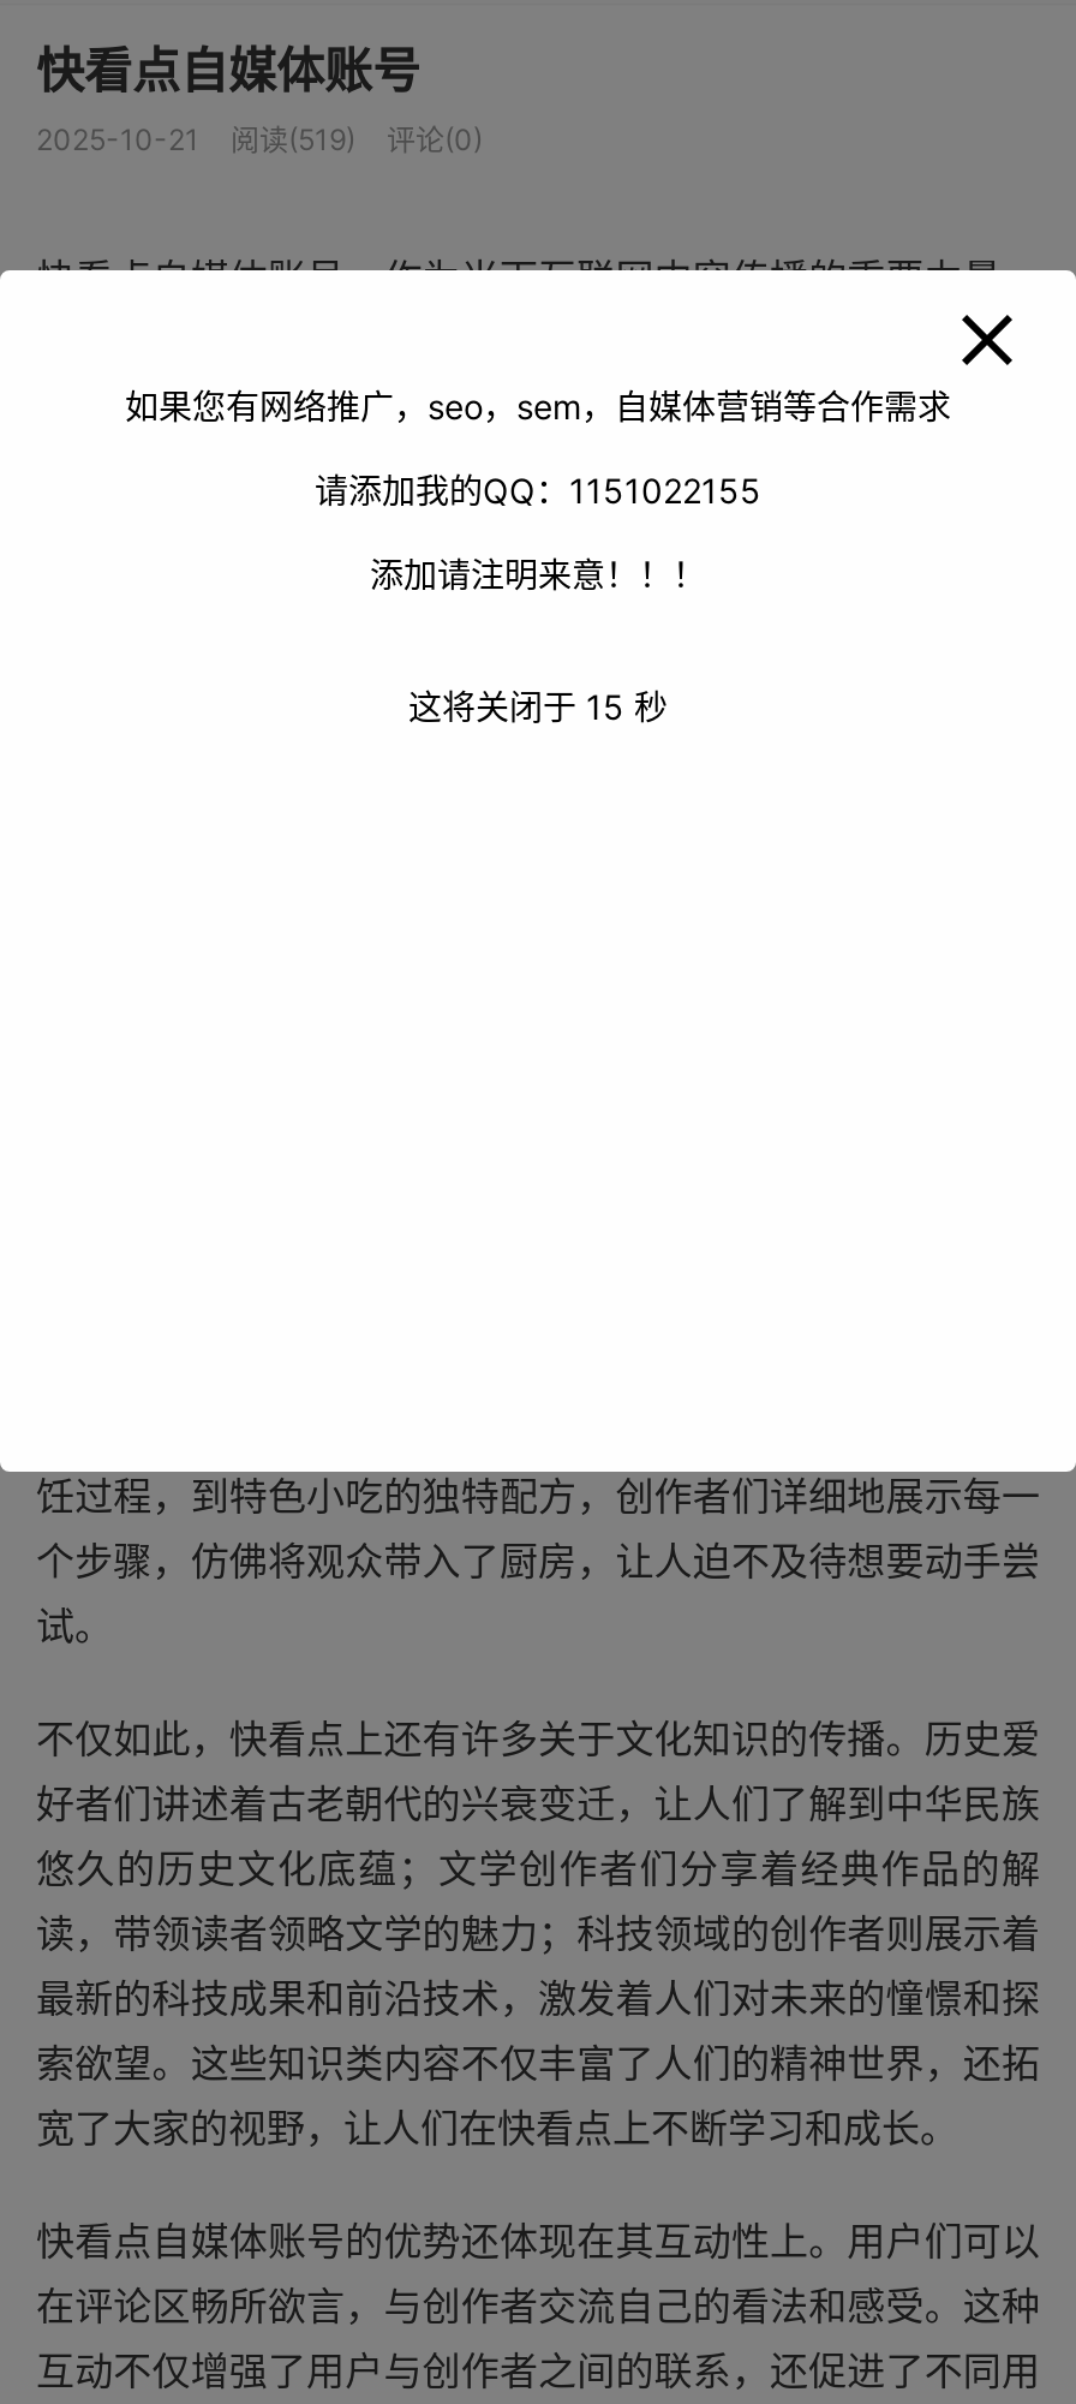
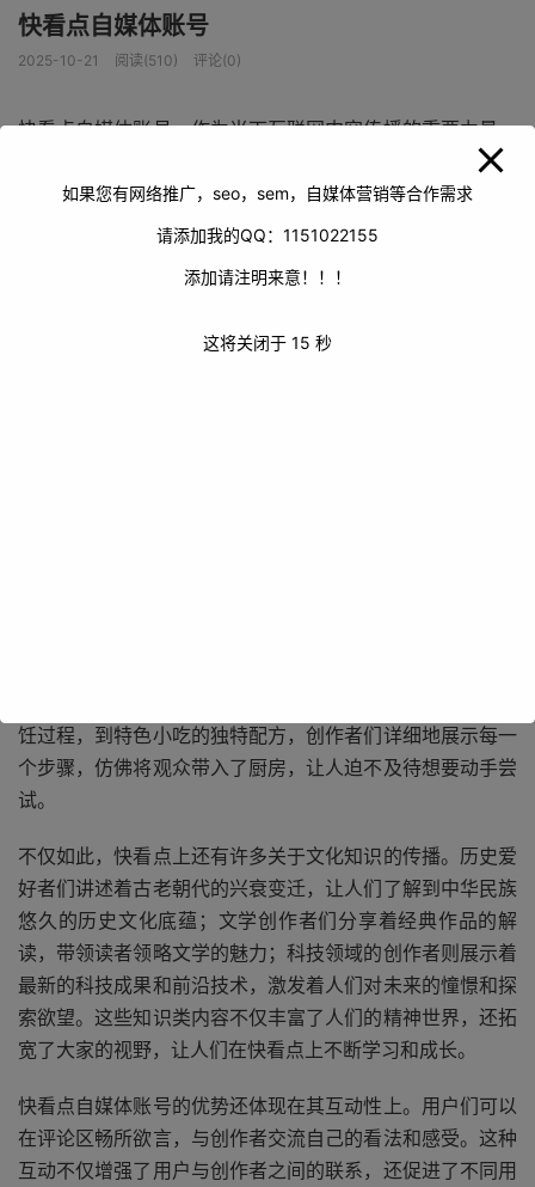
- 2025-10-21 阅读(519) 评论(0)
+ 2025-10-21 阅读(510) 评论(0)
